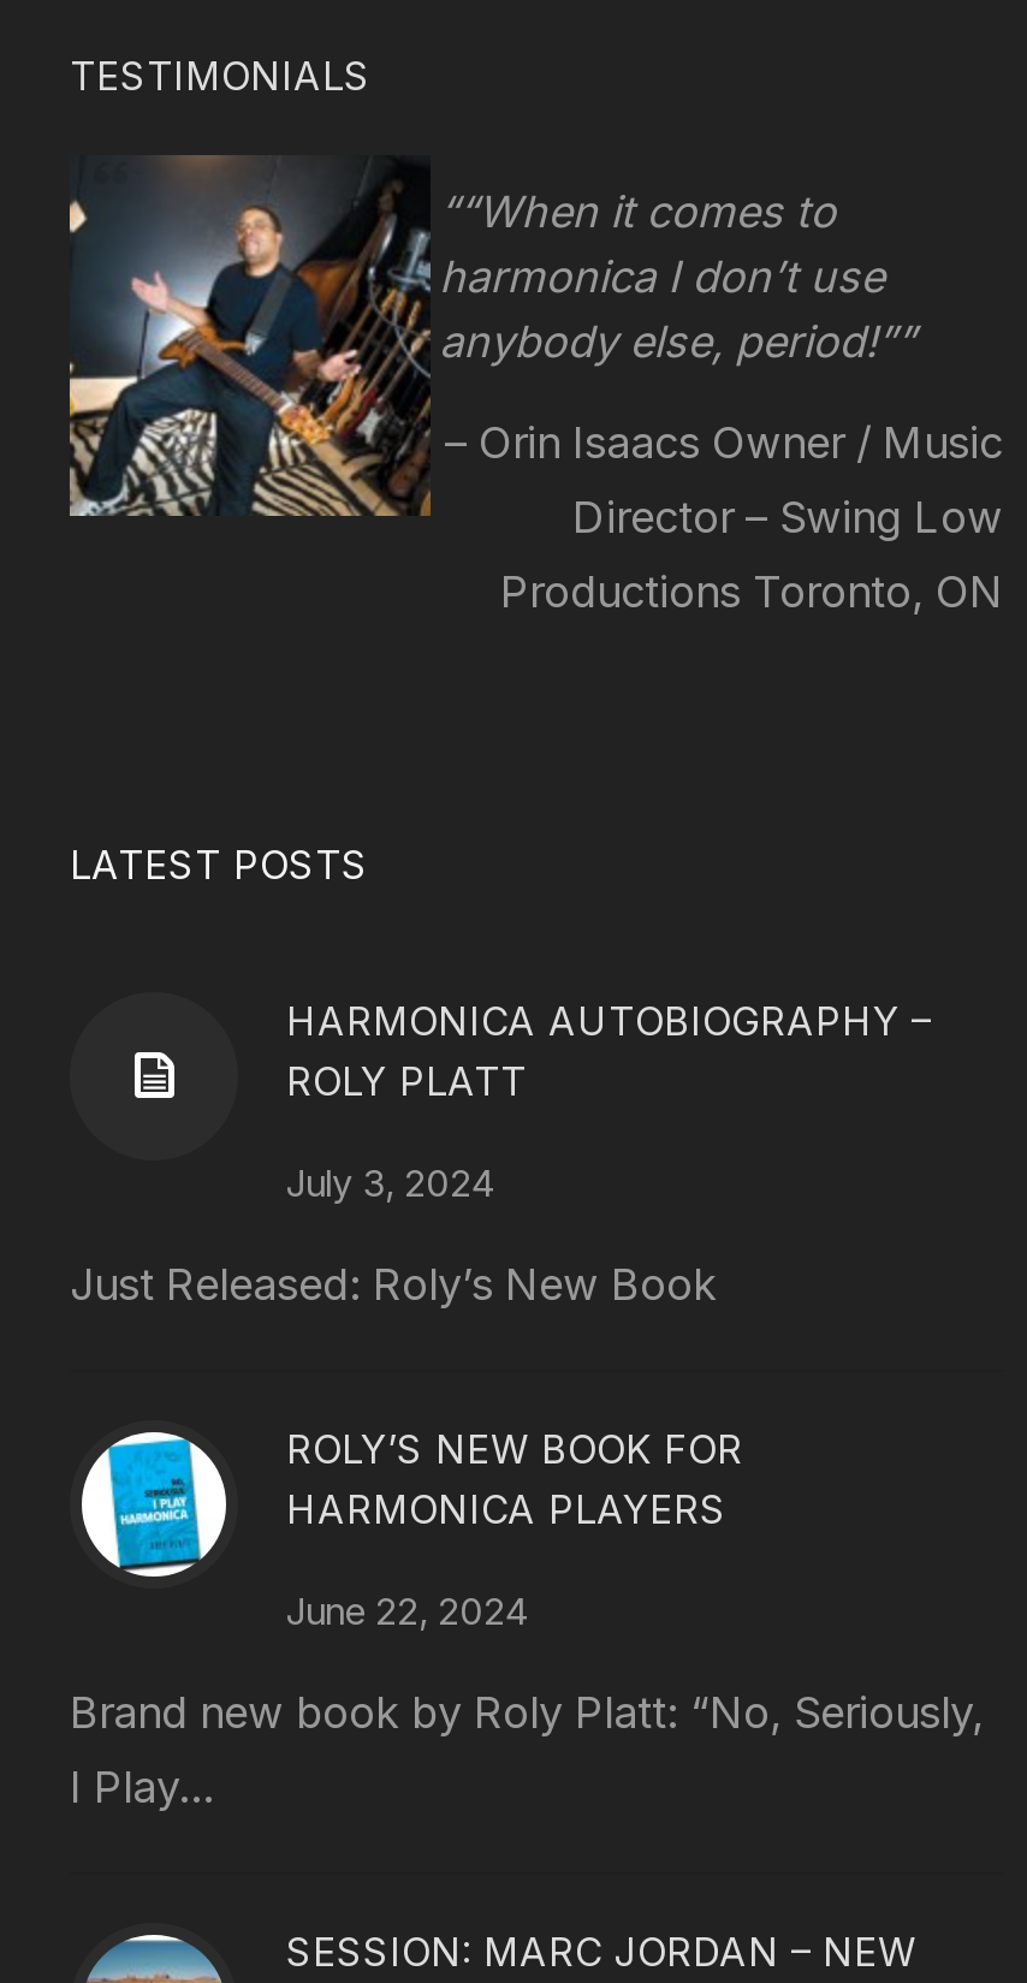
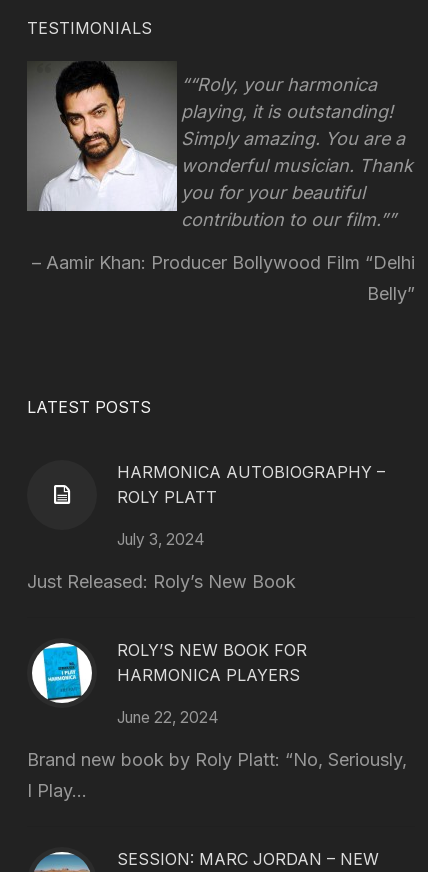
- [image]
- “When it comes to
- harmonica I don’t use
- anybody else, period!”
- Orin Isaacs Owner / Music
- Director – Swing Low
- Productions Toronto, ON
+ [image]
+ “Roly, your harmonica
+ playing, it is outstanding!
+ Simply amazing. You are a
+ wonderful musician. Thank
+ you for your beautiful
+ contribution to our film.”
+ Aamir Khan: Producer Bollywood Film “Delhi
+ Belly”
